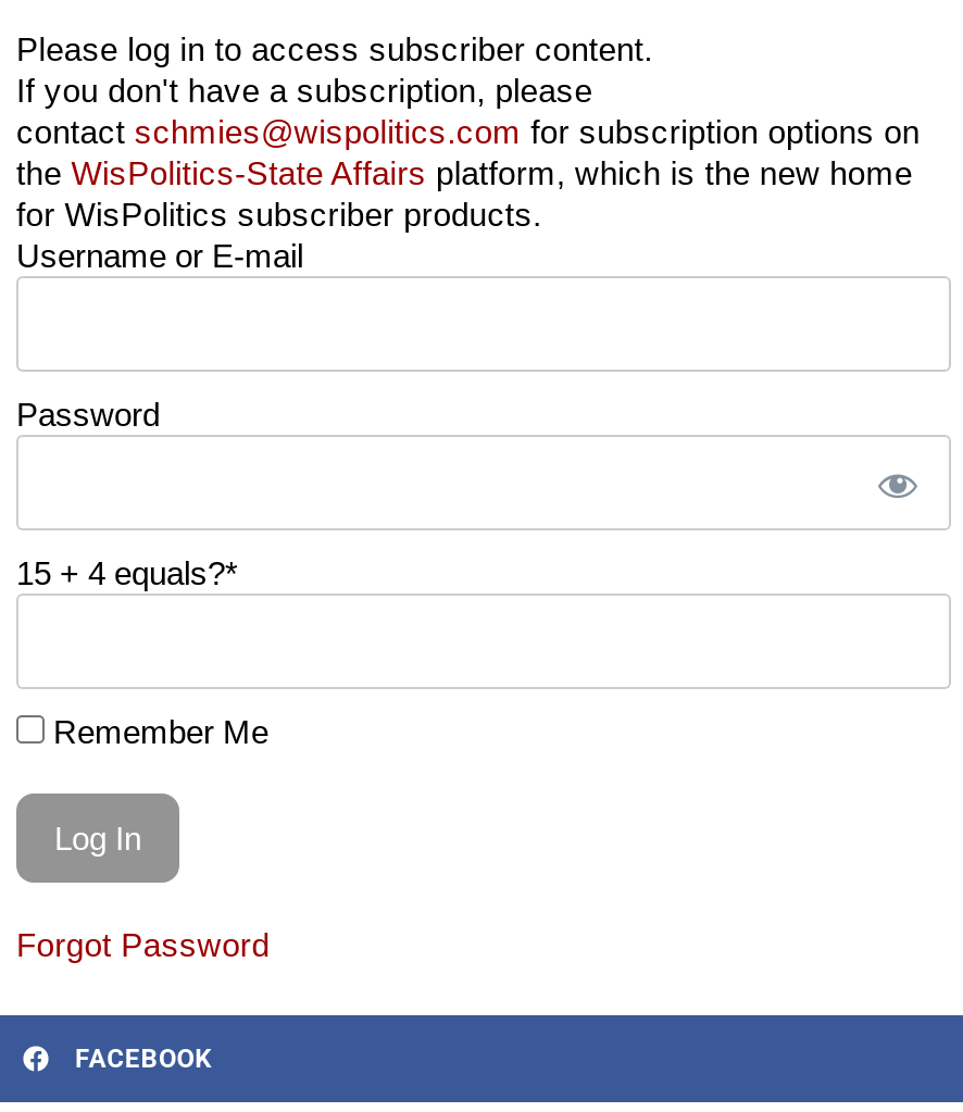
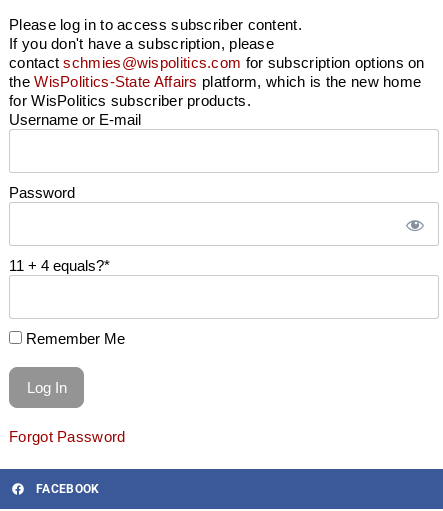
- 15 + 4 equals?*
+ 11 + 4 equals?*
